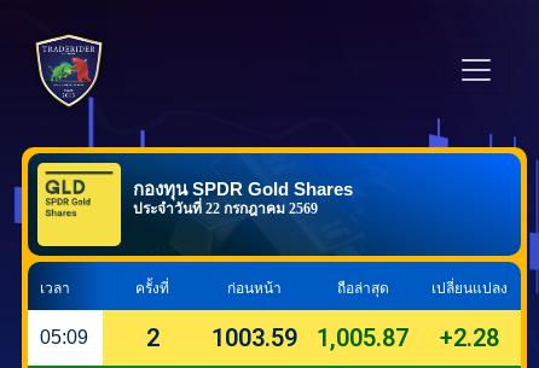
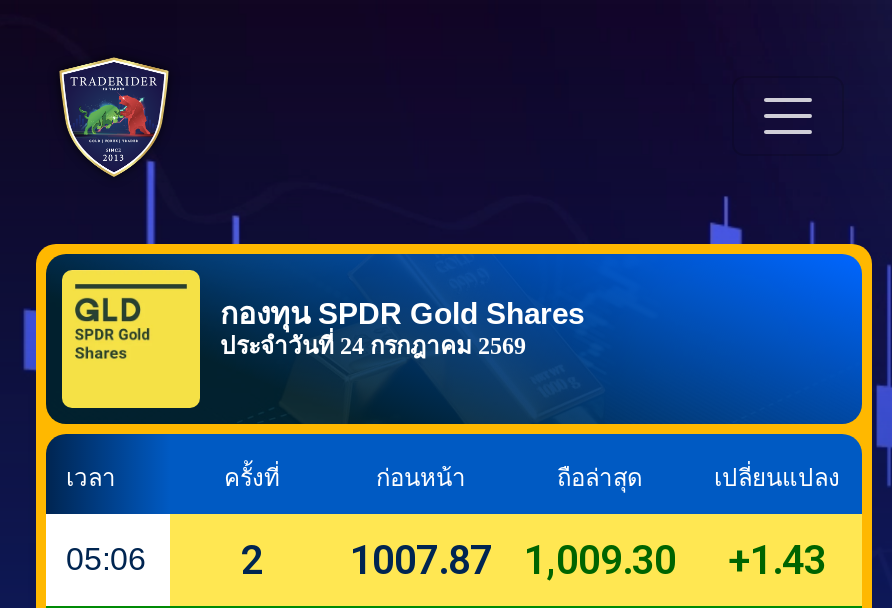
- ประจำวันที่22 กรกฎาคม 2569
+ ประจำวันที่24 กรกฎาคม 2569

- 05:09
+ 05:06

- 1003.59
+ 1007.87

- 1,005.87
+ 1,009.30

- +2.28
+ +1.43
